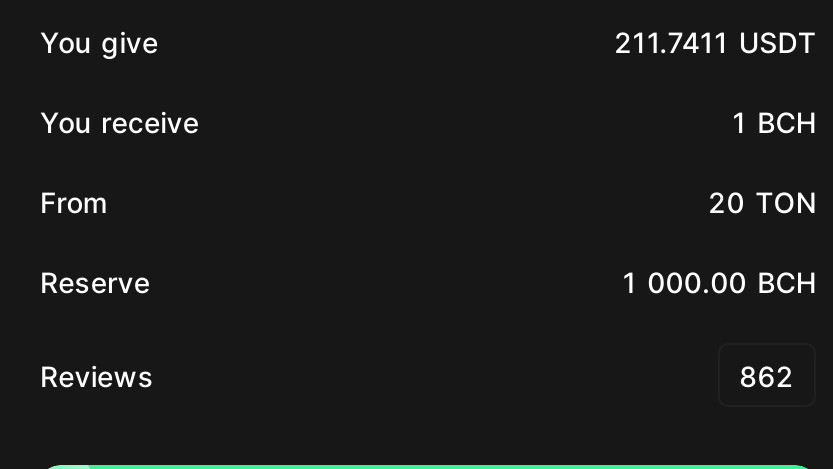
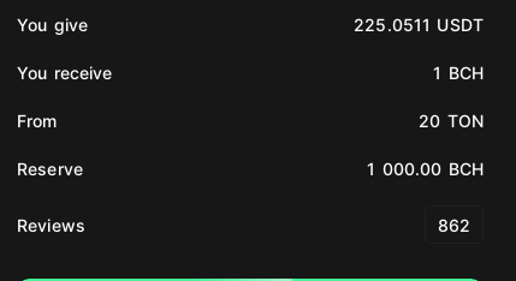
- 211.7411 USDT
+ 225.0511 USDT
